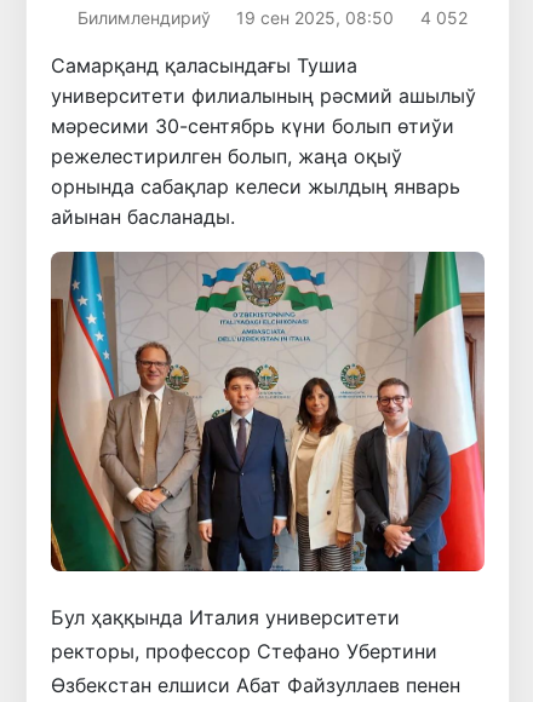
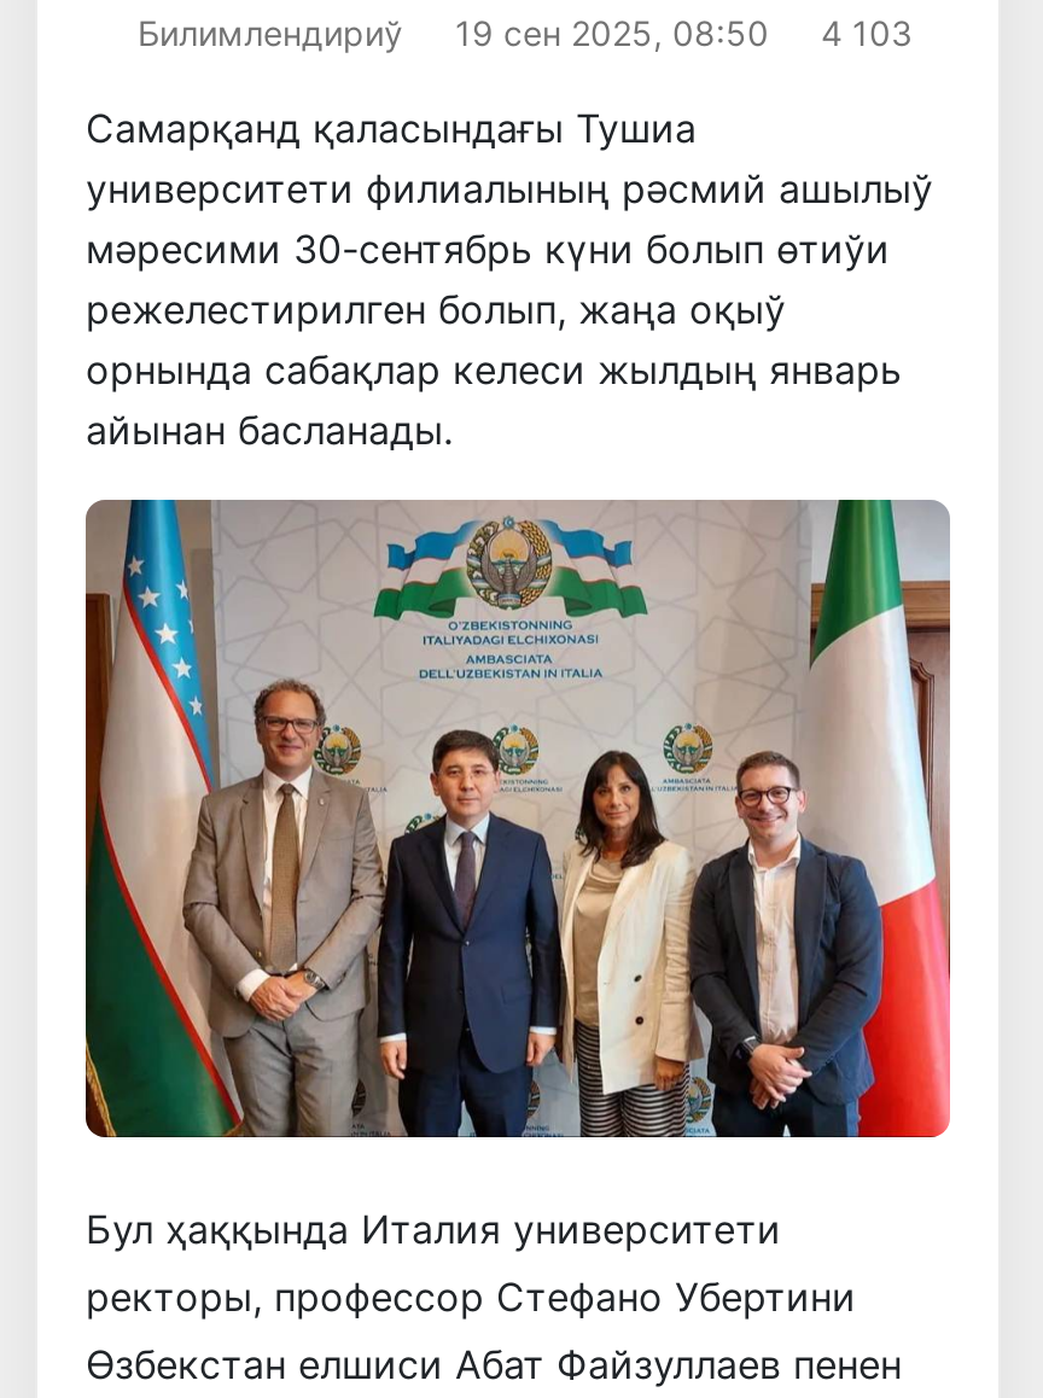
- Билимлендириў 19 сен 2025, 08:50 4 052
+ Билимлендириў 19 сен 2025, 08:50 4 103
